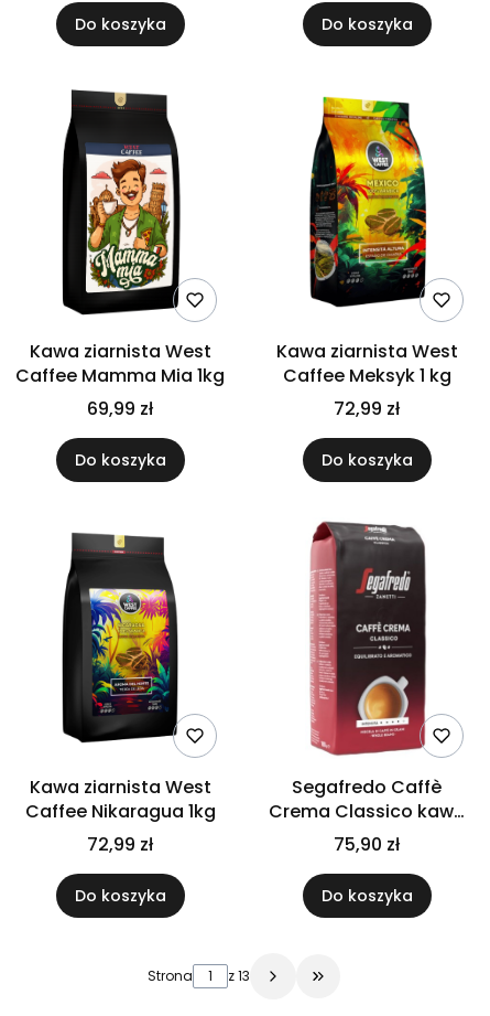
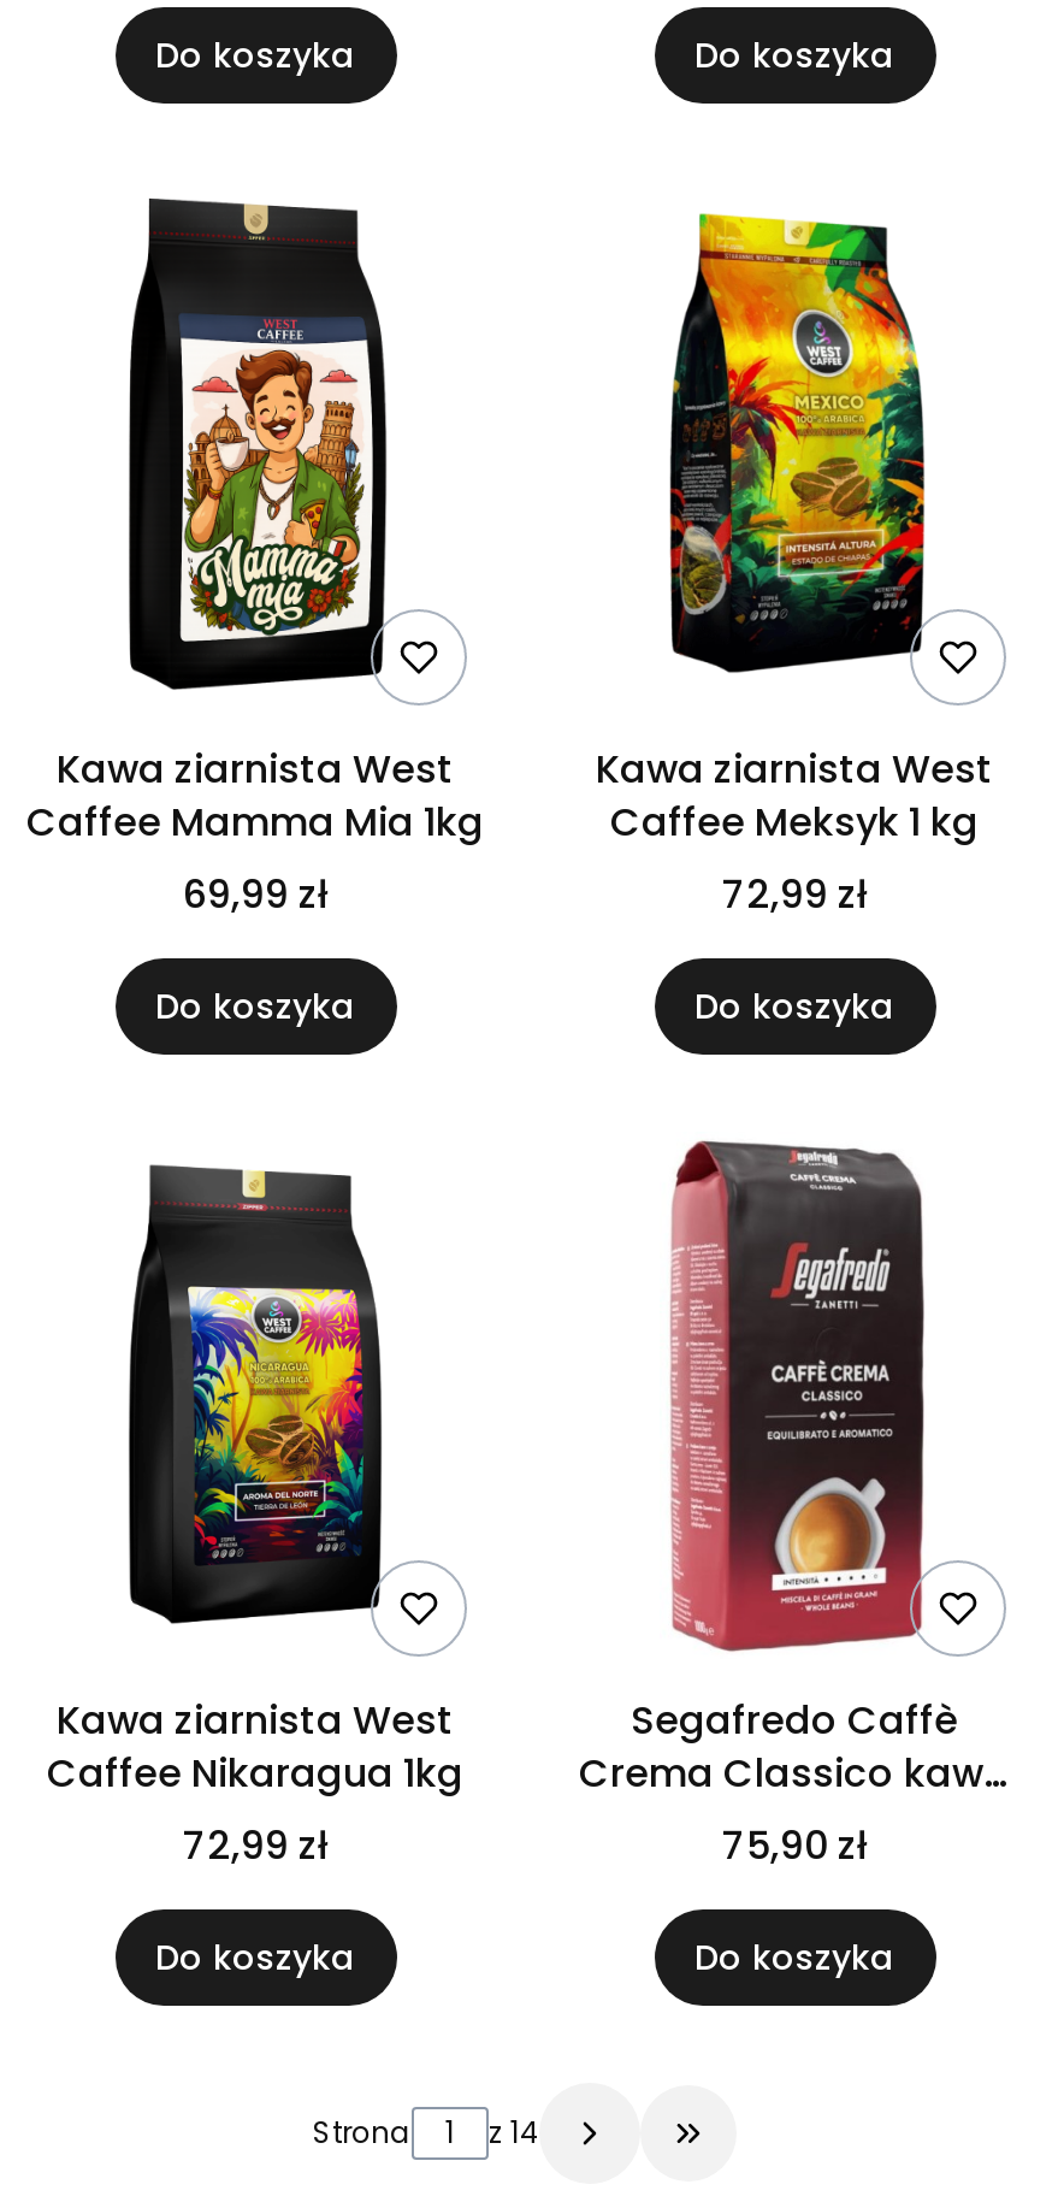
- Strona z 13
+ Strona z 14
